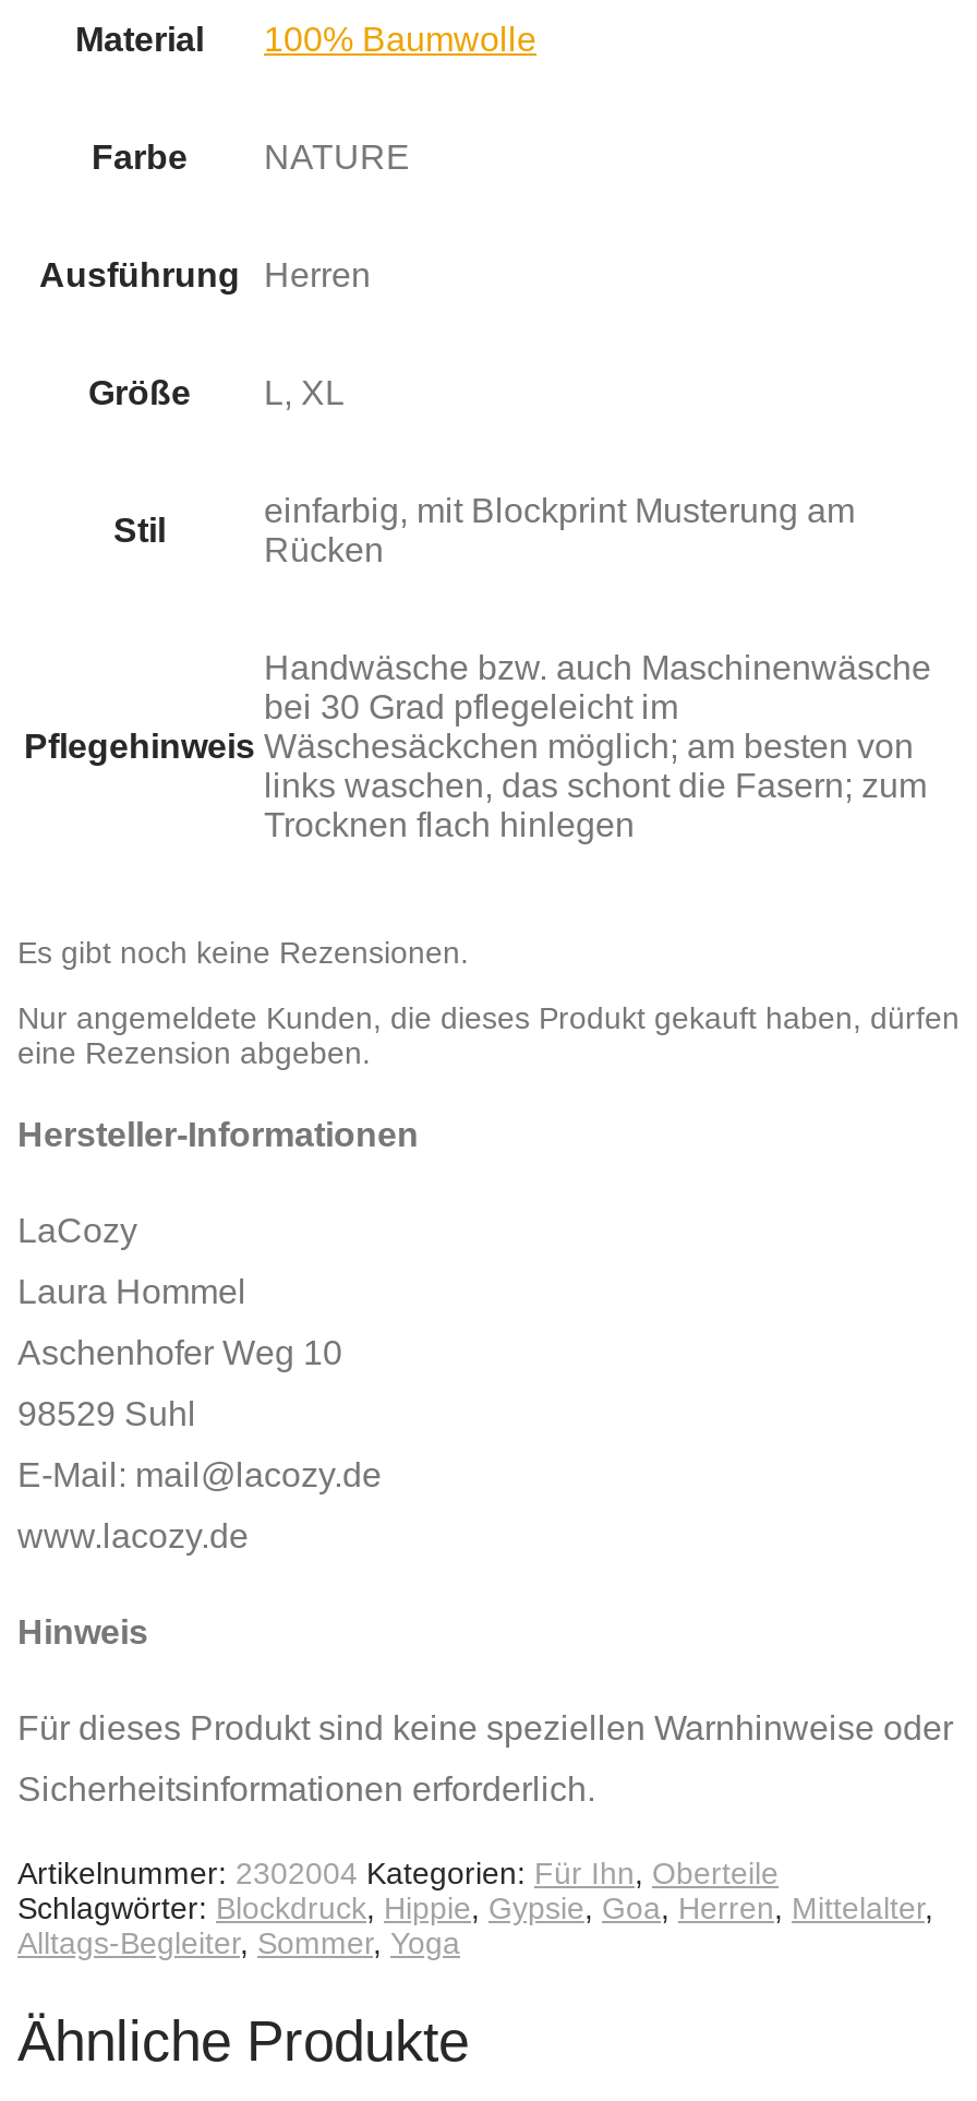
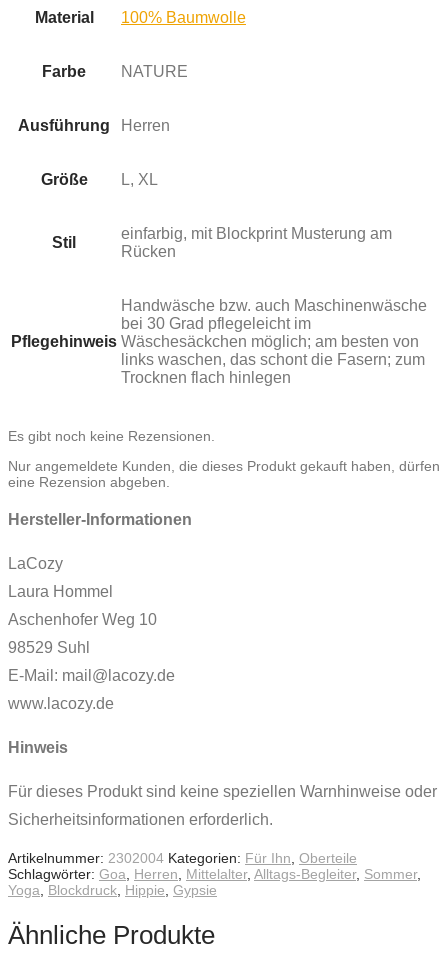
- Schlagwörter: Blockdruck, Hippie, Gypsie, Goa, Herren, Mittelalter,
- Alltags-Begleiter, Sommer, Yoga
+ Schlagwörter: Goa, Herren, Mittelalter, Alltags-Begleiter, Sommer,
+ Yoga,Blockdruck, Hippie, Gypsie
